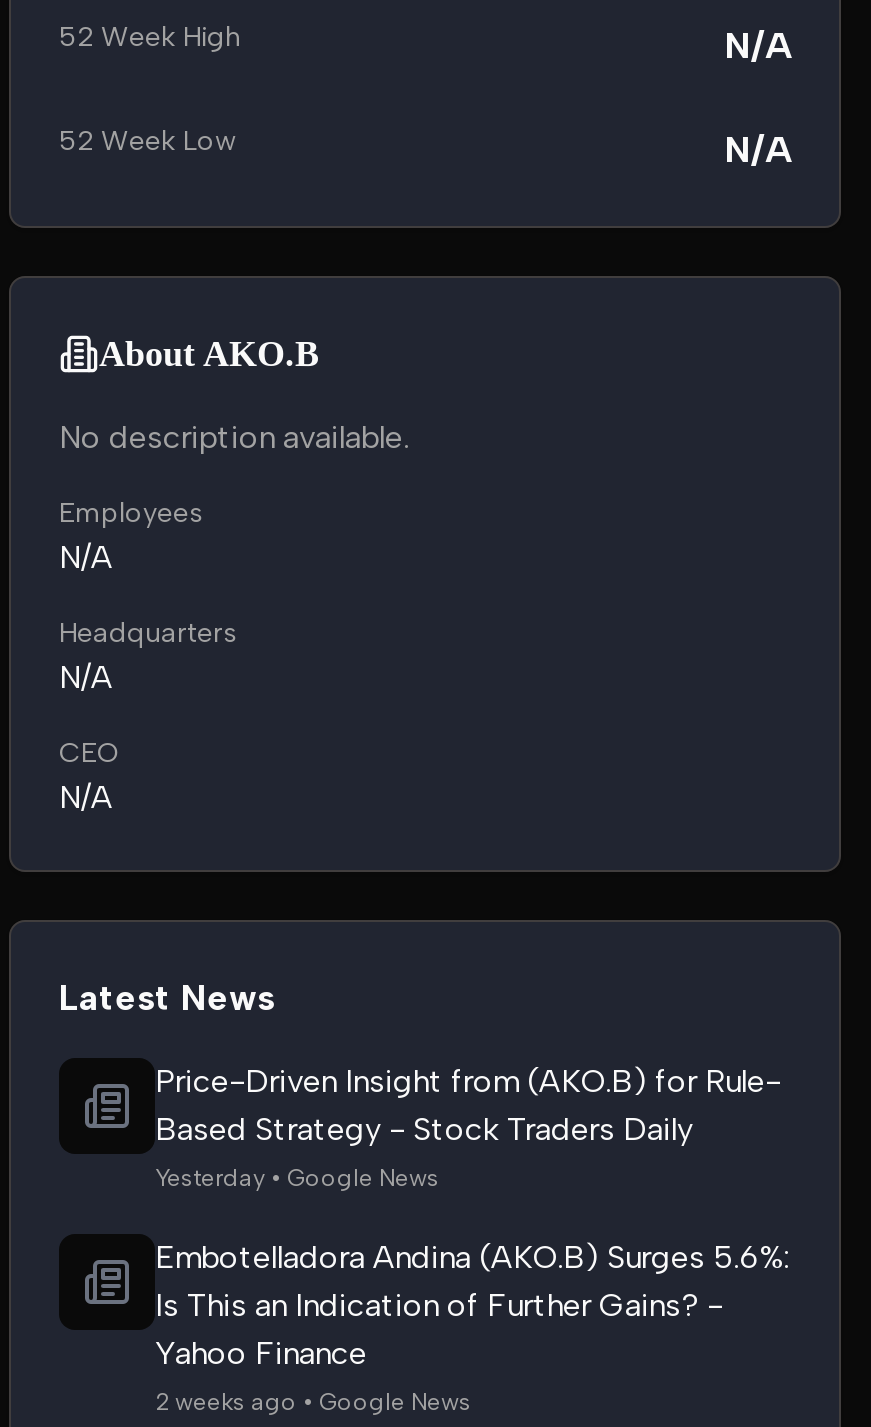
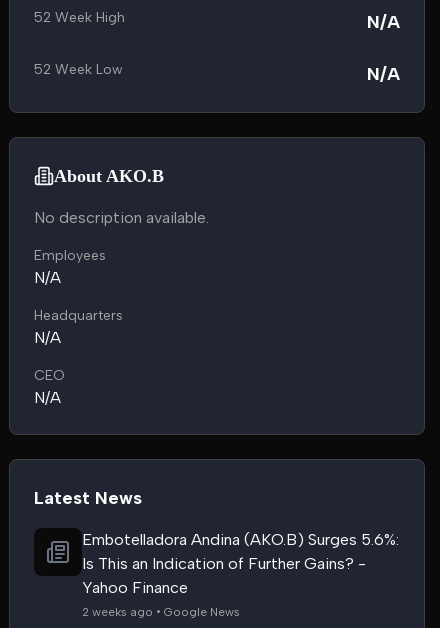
- Price-Driven Insight from (AKO.B) for Rule-
- Based Strategy - Stock Traders Daily
- Yesterday • Google News
